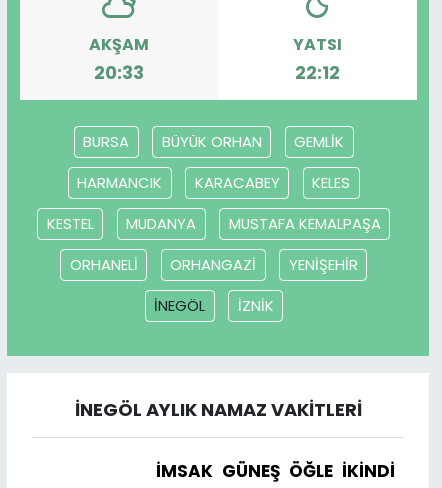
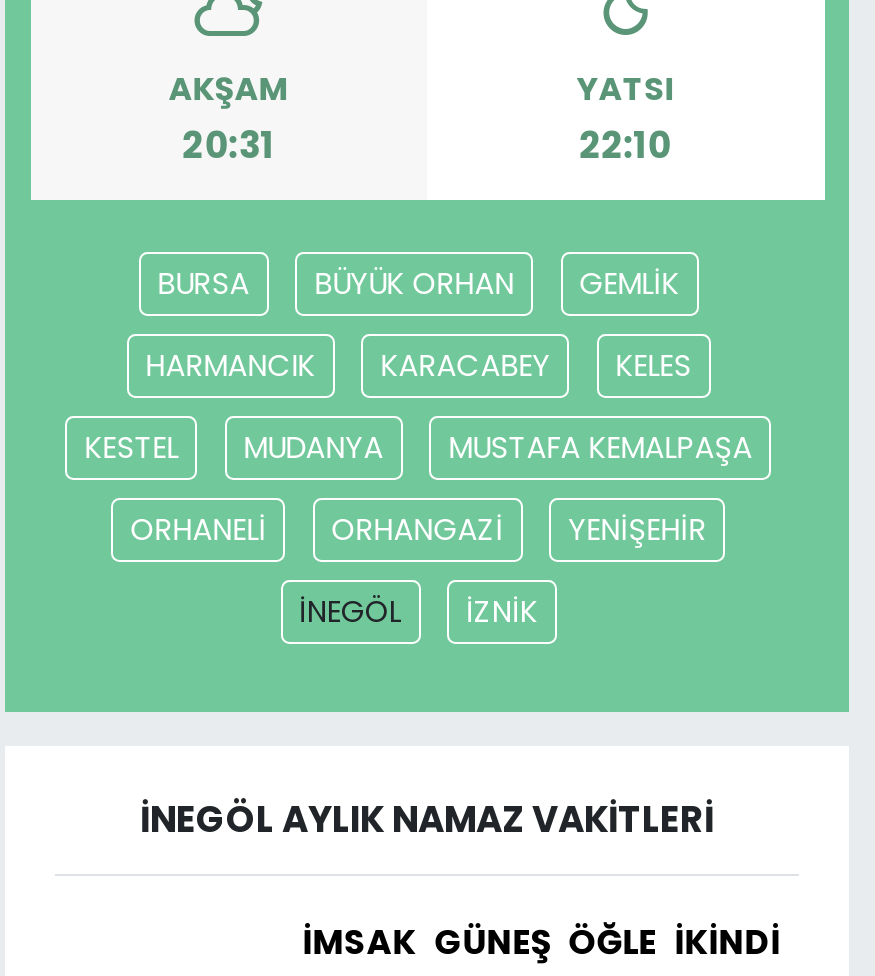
- 20:33
+ 20:31

- 22:12
+ 22:10
